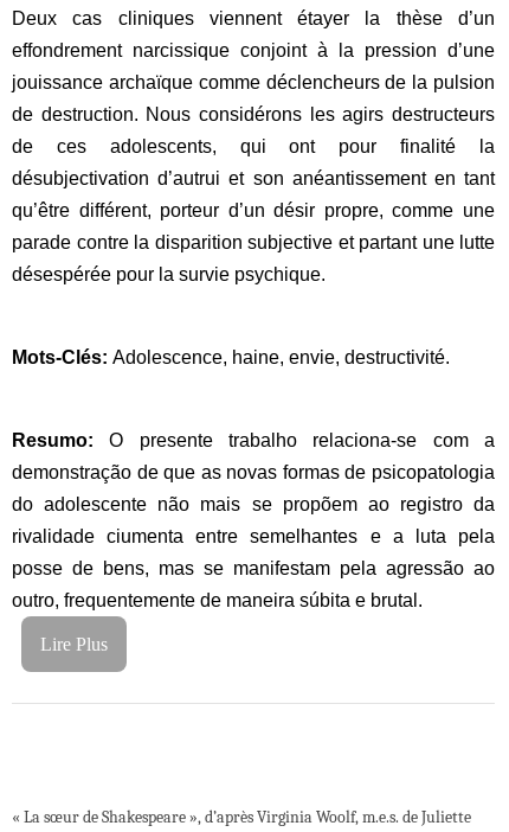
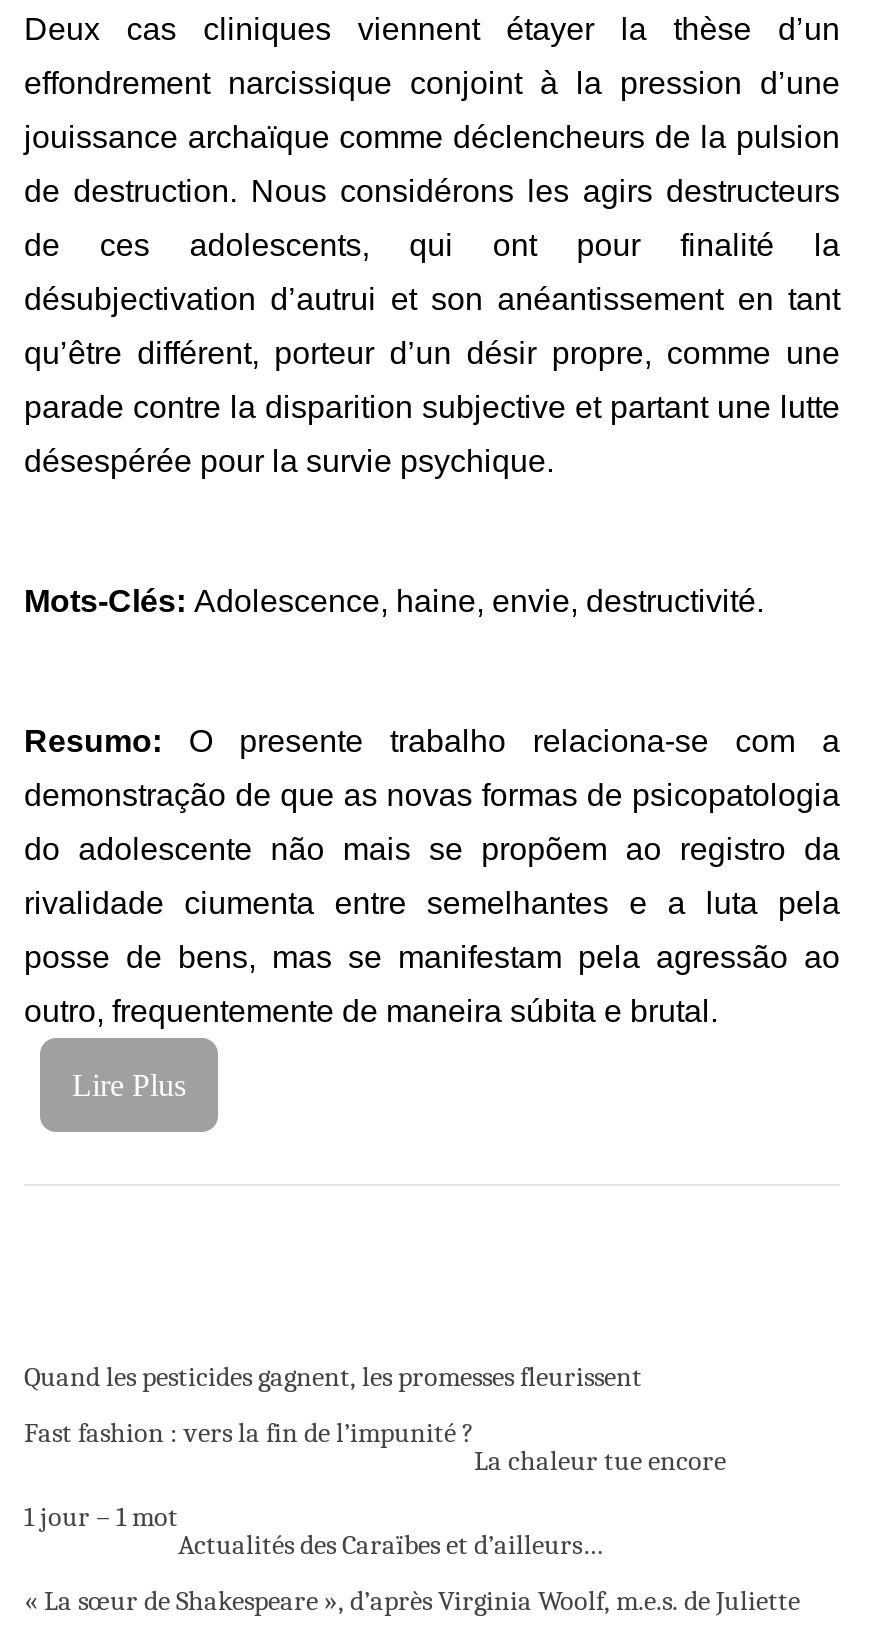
+ Quand les pesticides gagnent, les promesses fleurissent
+ Fast fashion : vers la fin de l’impunité ?
+ La chaleur tue encore
+ 1 jour – 1 mot
+ Actualités des Caraïbes et d’ailleurs…
